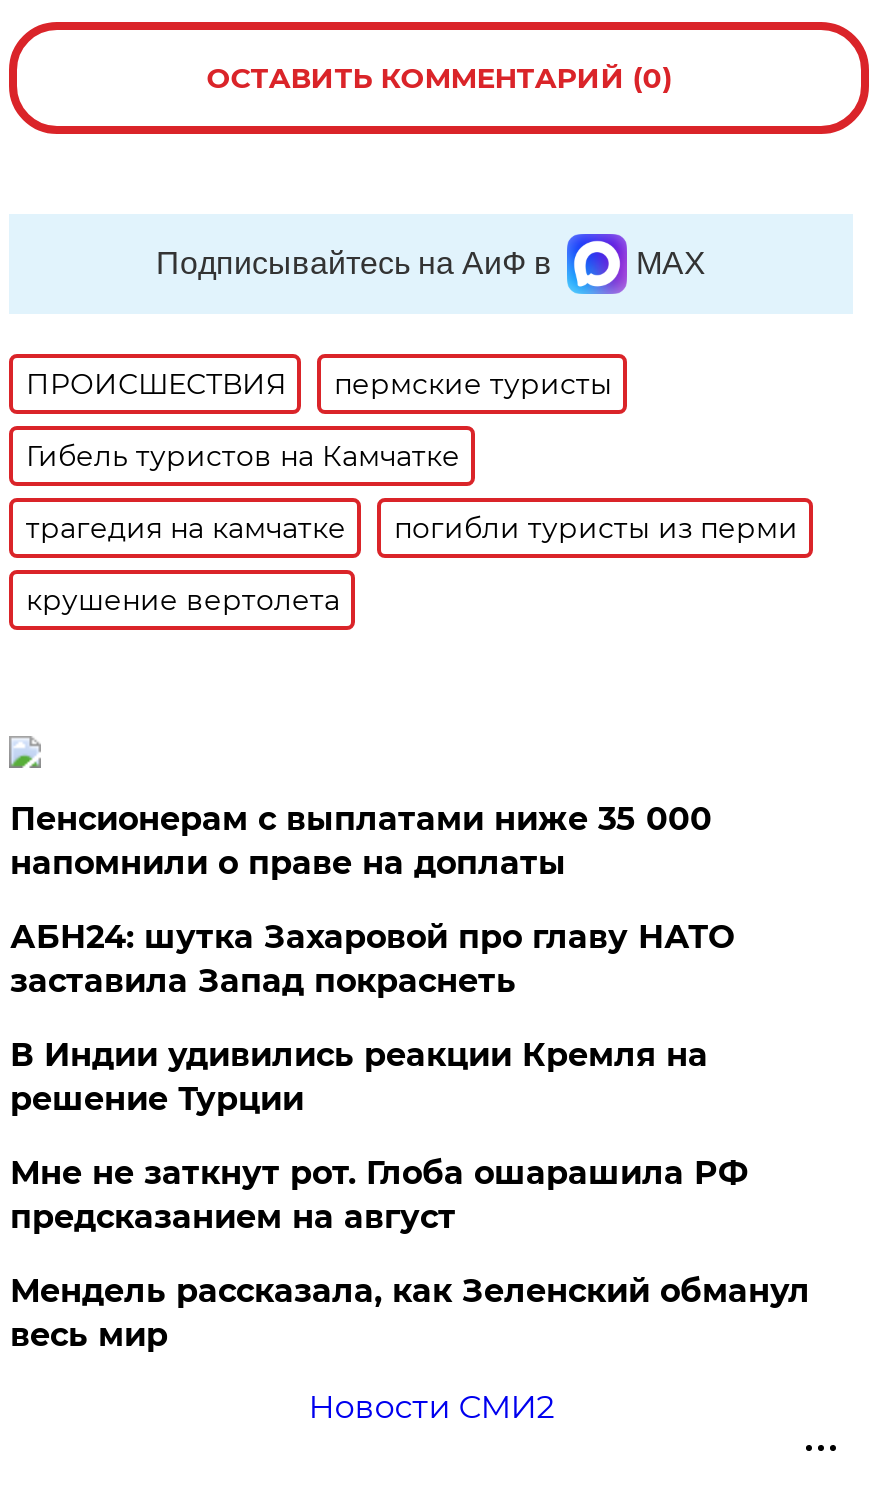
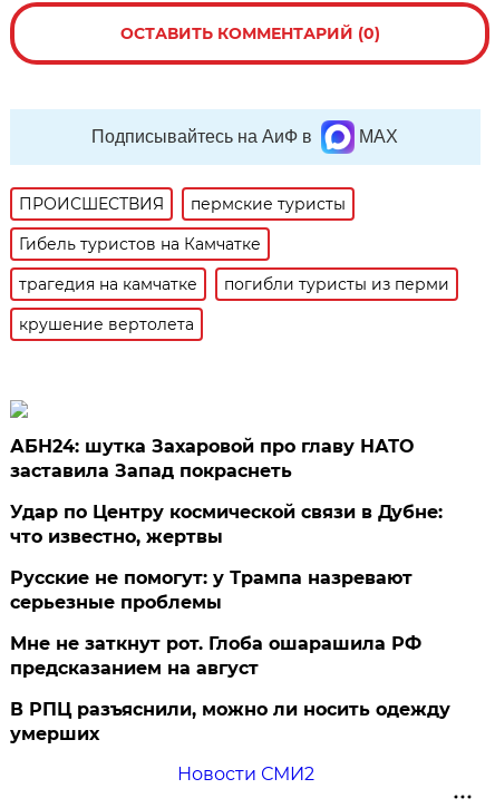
- Пенсионерам с выплатами ниже 35 000
- напомнили о праве на доплаты

moved up: АБН24: шутка Захаровой про главу НАТО | заставила Запад покраснеть

- В Индии удивились реакции Кремля на
- решение Турции
+ Удар по Центру космической связи в Дубне:
+ что известно, жертвы
+ Русские не помогут: у Трампа назревают
+ серьезные проблемы

- Мендель рассказала, как Зеленский обманул
- весь мир
+ В РПЦ разъяснили, можно ли носить одежду
+ умерших
